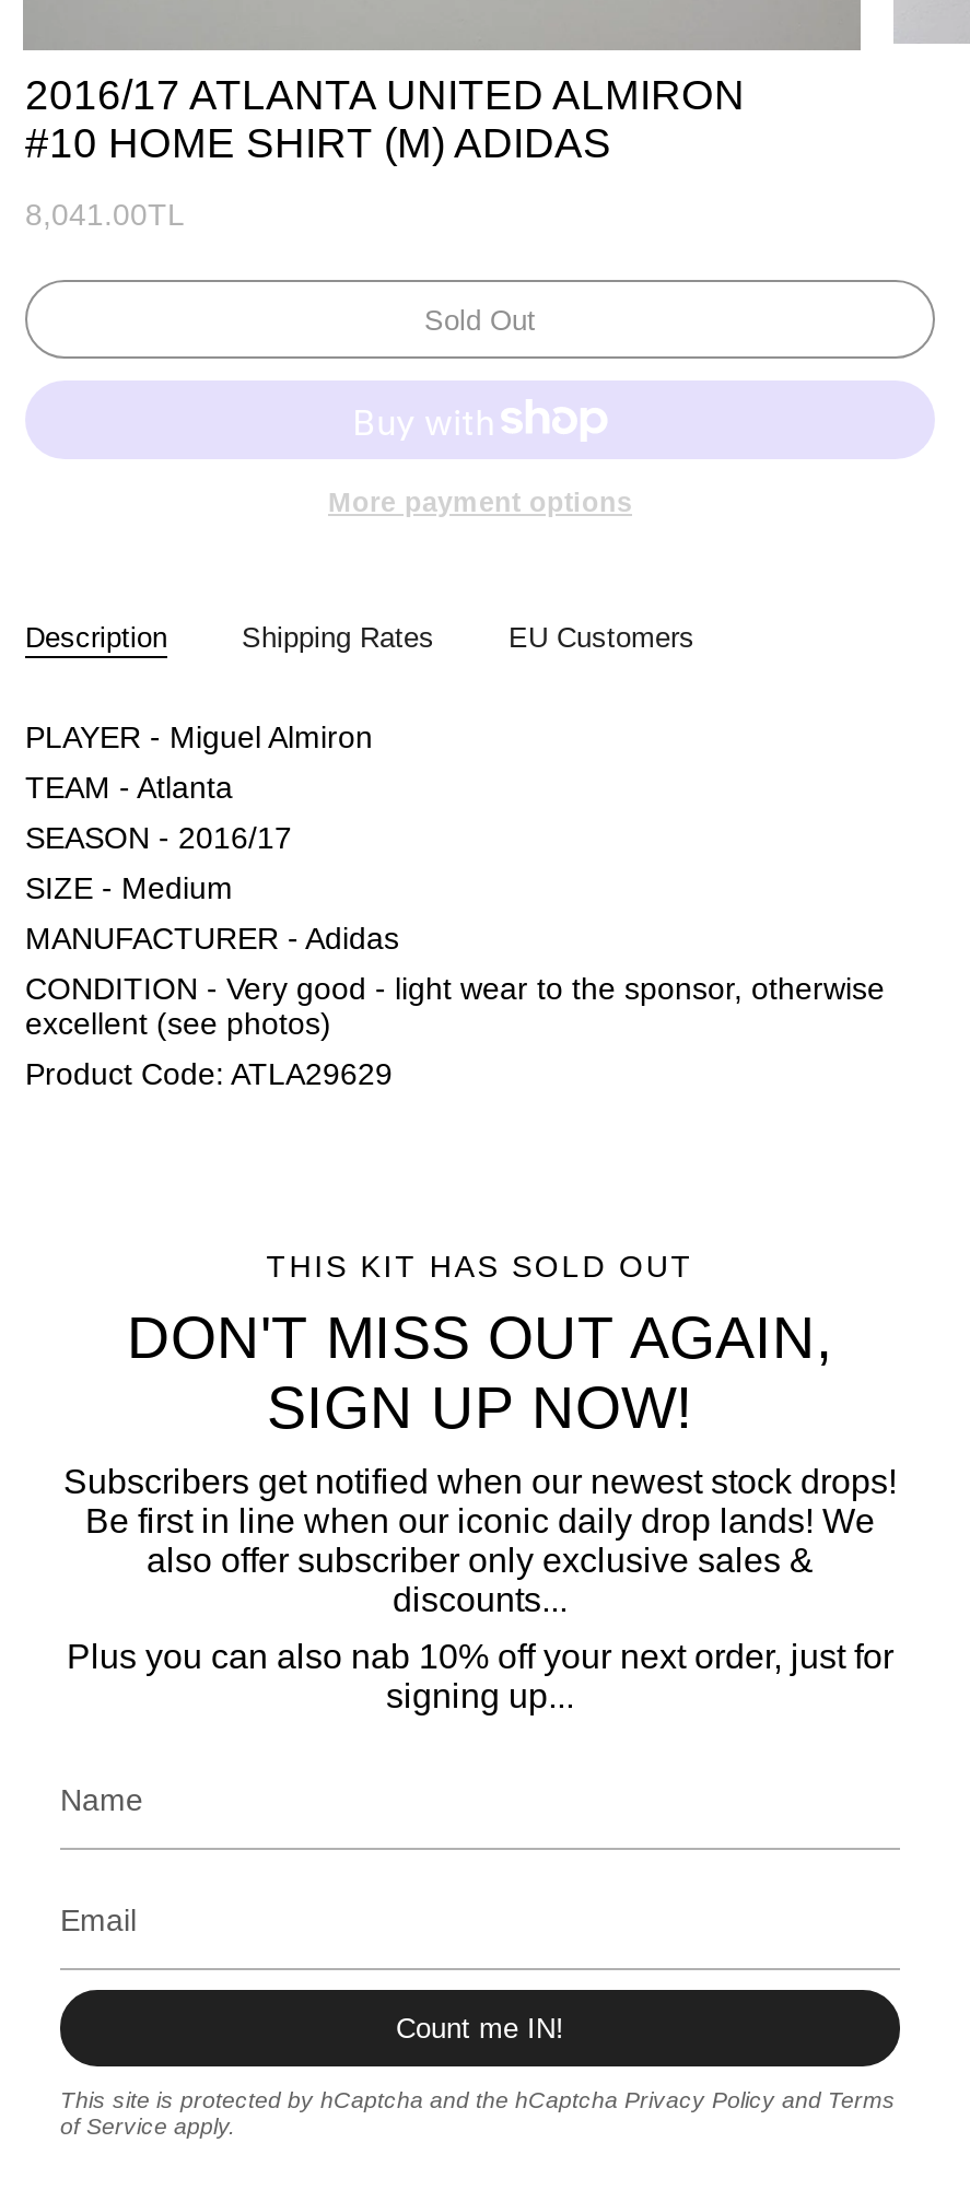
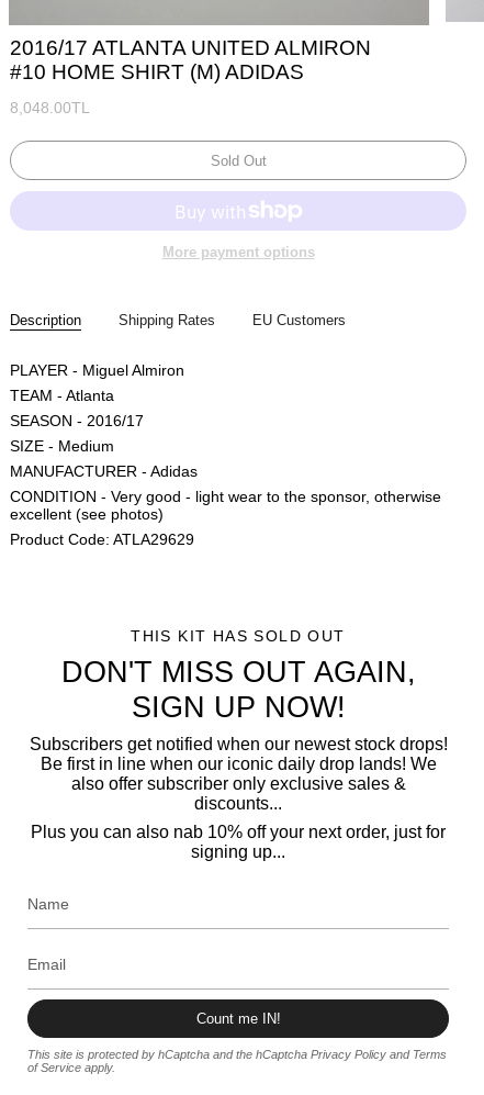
- 8,041.00TL
+ 8,048.00TL
